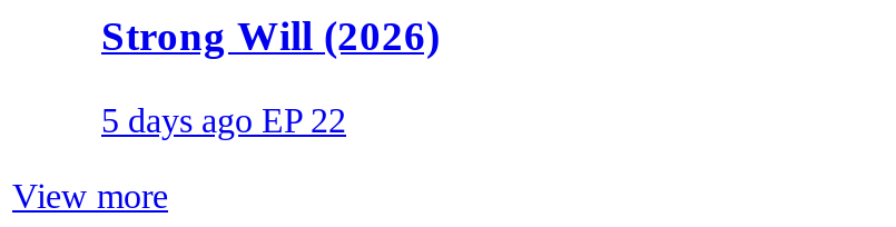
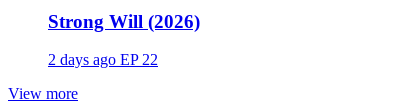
- 5 days ago EP 22
+ 2 days ago EP 22
